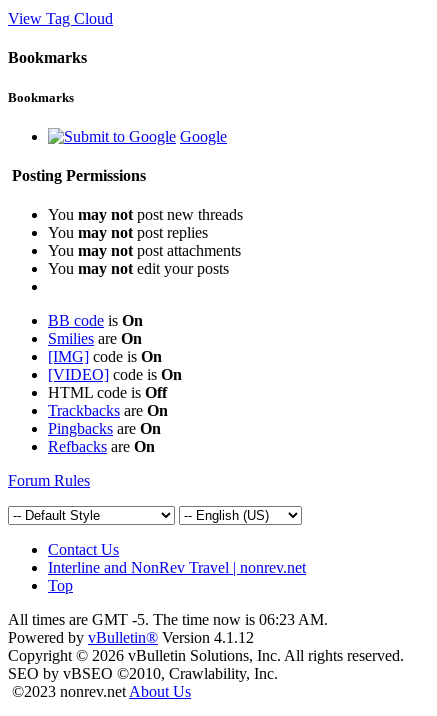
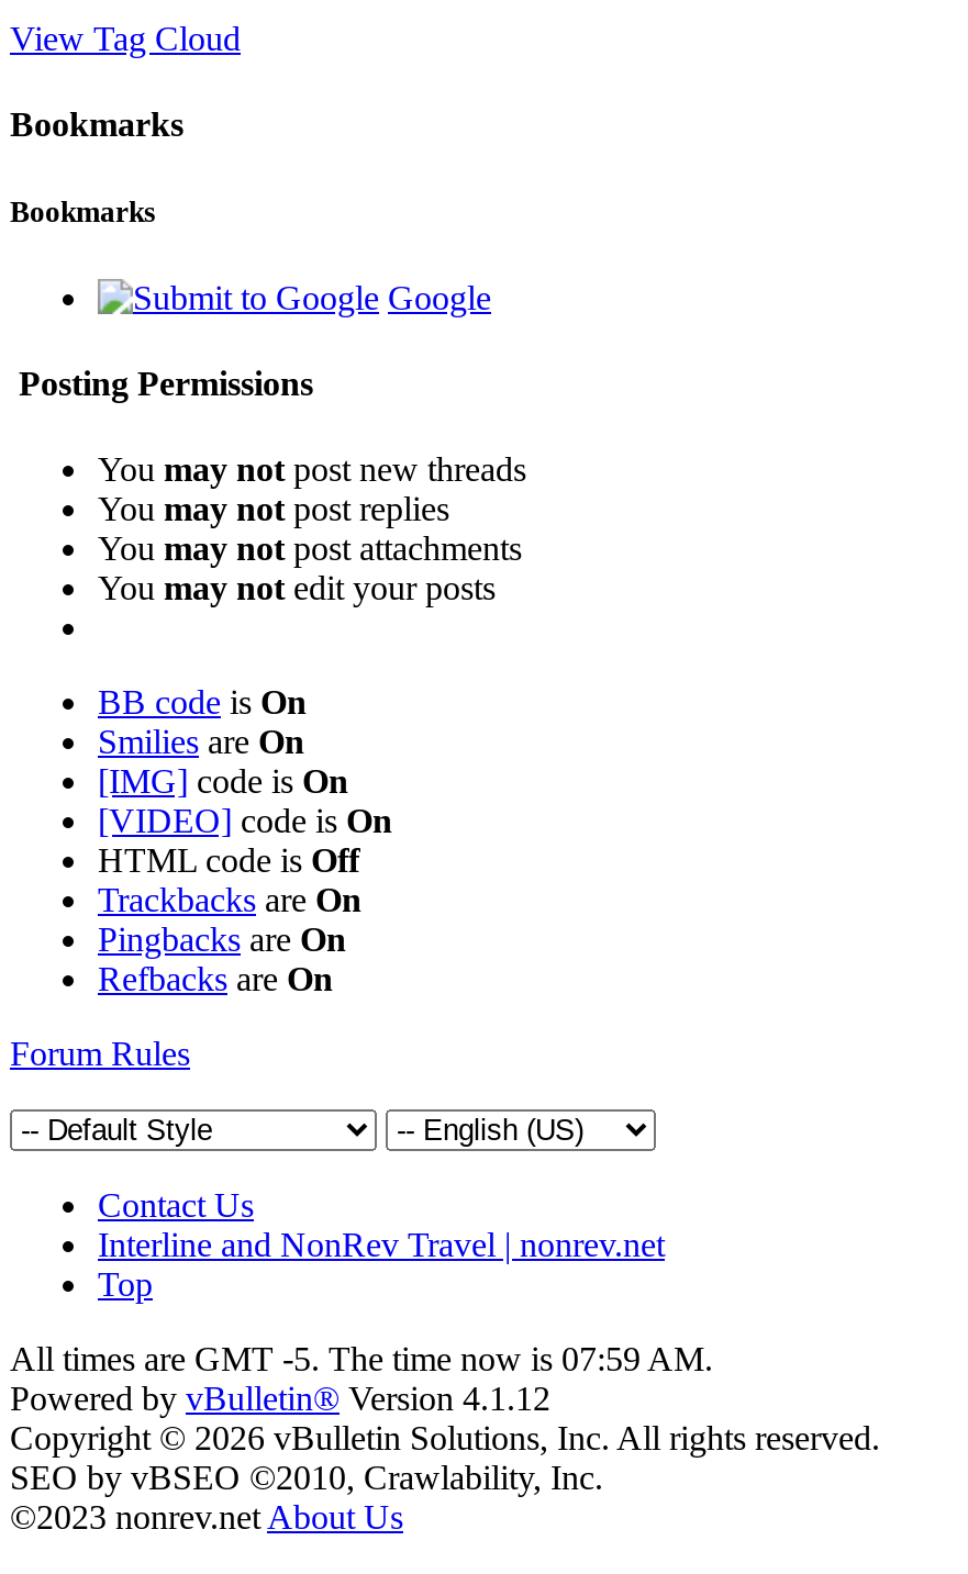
- All times are GMT -5. The time now is 06:23 AM.
+ All times are GMT -5. The time now is 07:59 AM.
